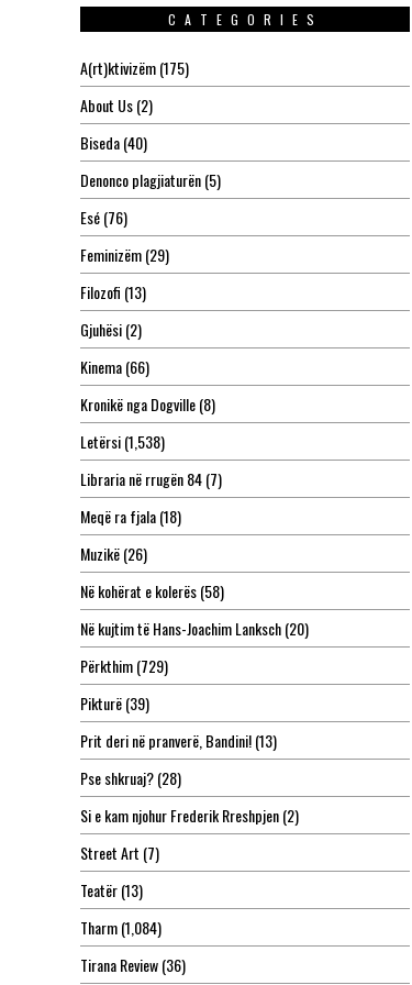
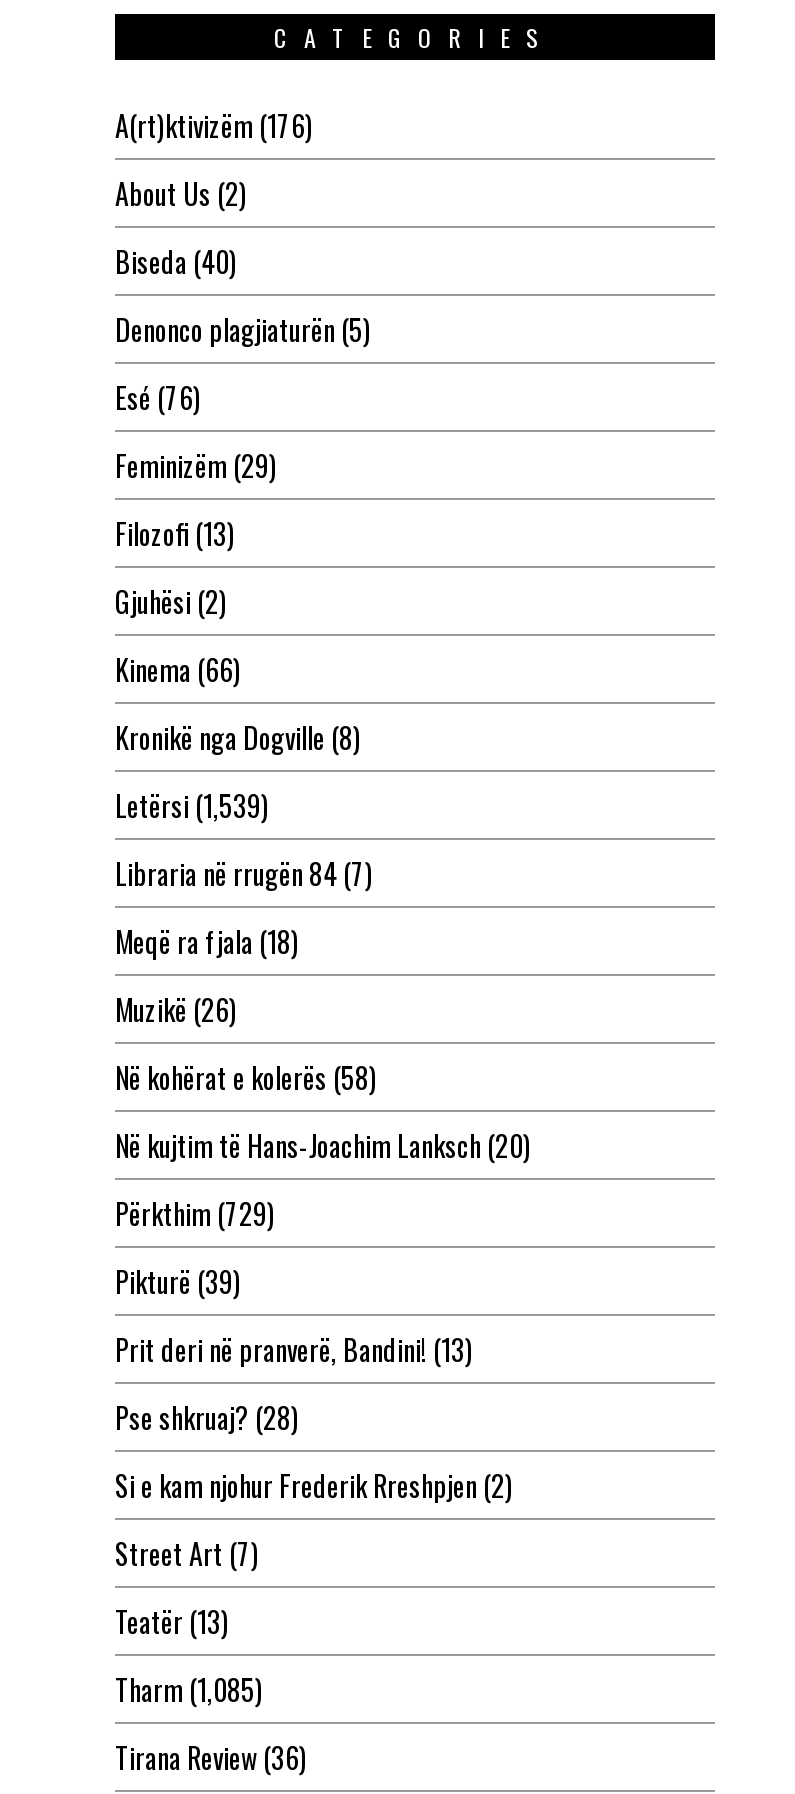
- A(rt)ktivizëm (175)
+ A(rt)ktivizëm (176)

- Letërsi (1,538)
+ Letërsi (1,539)

- Tharm (1,084)
+ Tharm (1,085)
